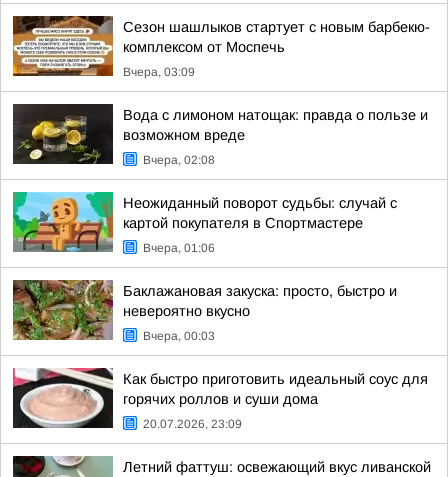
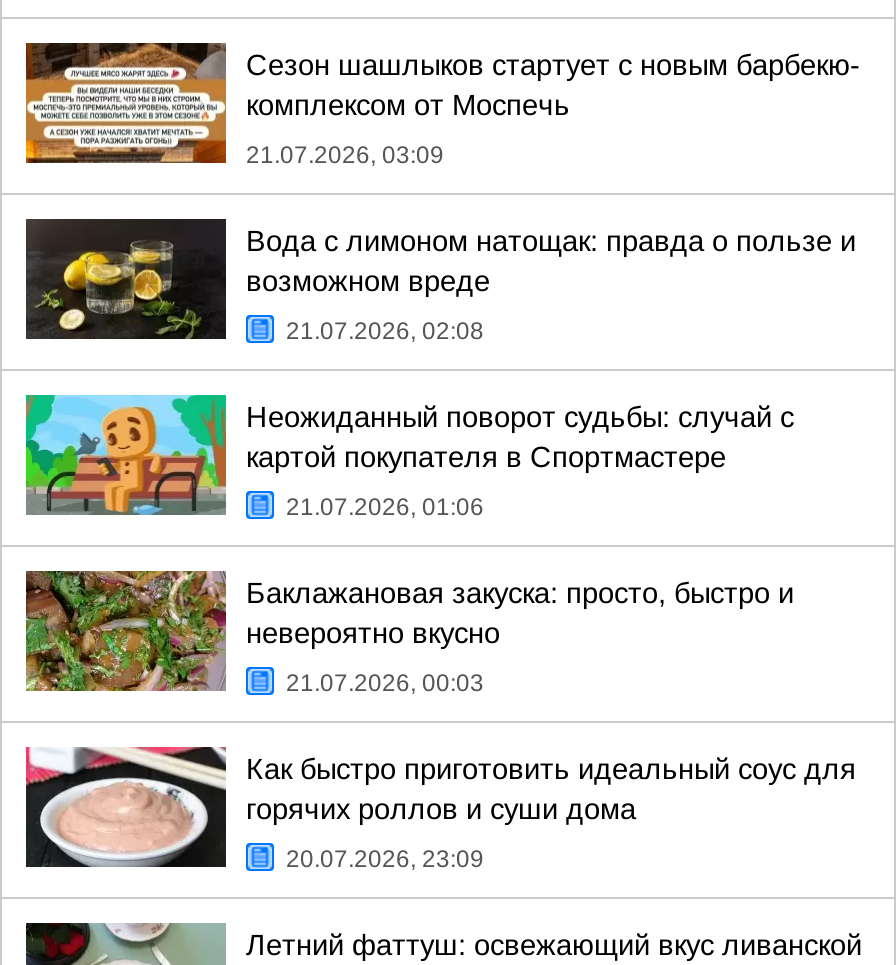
- Вчера, 03:09
+ 21.07.2026, 03:09

- Вчера, 02:08
+ 21.07.2026, 02:08

- Вчера, 01:06
+ 21.07.2026, 01:06

- Вчера, 00:03
+ 21.07.2026, 00:03
